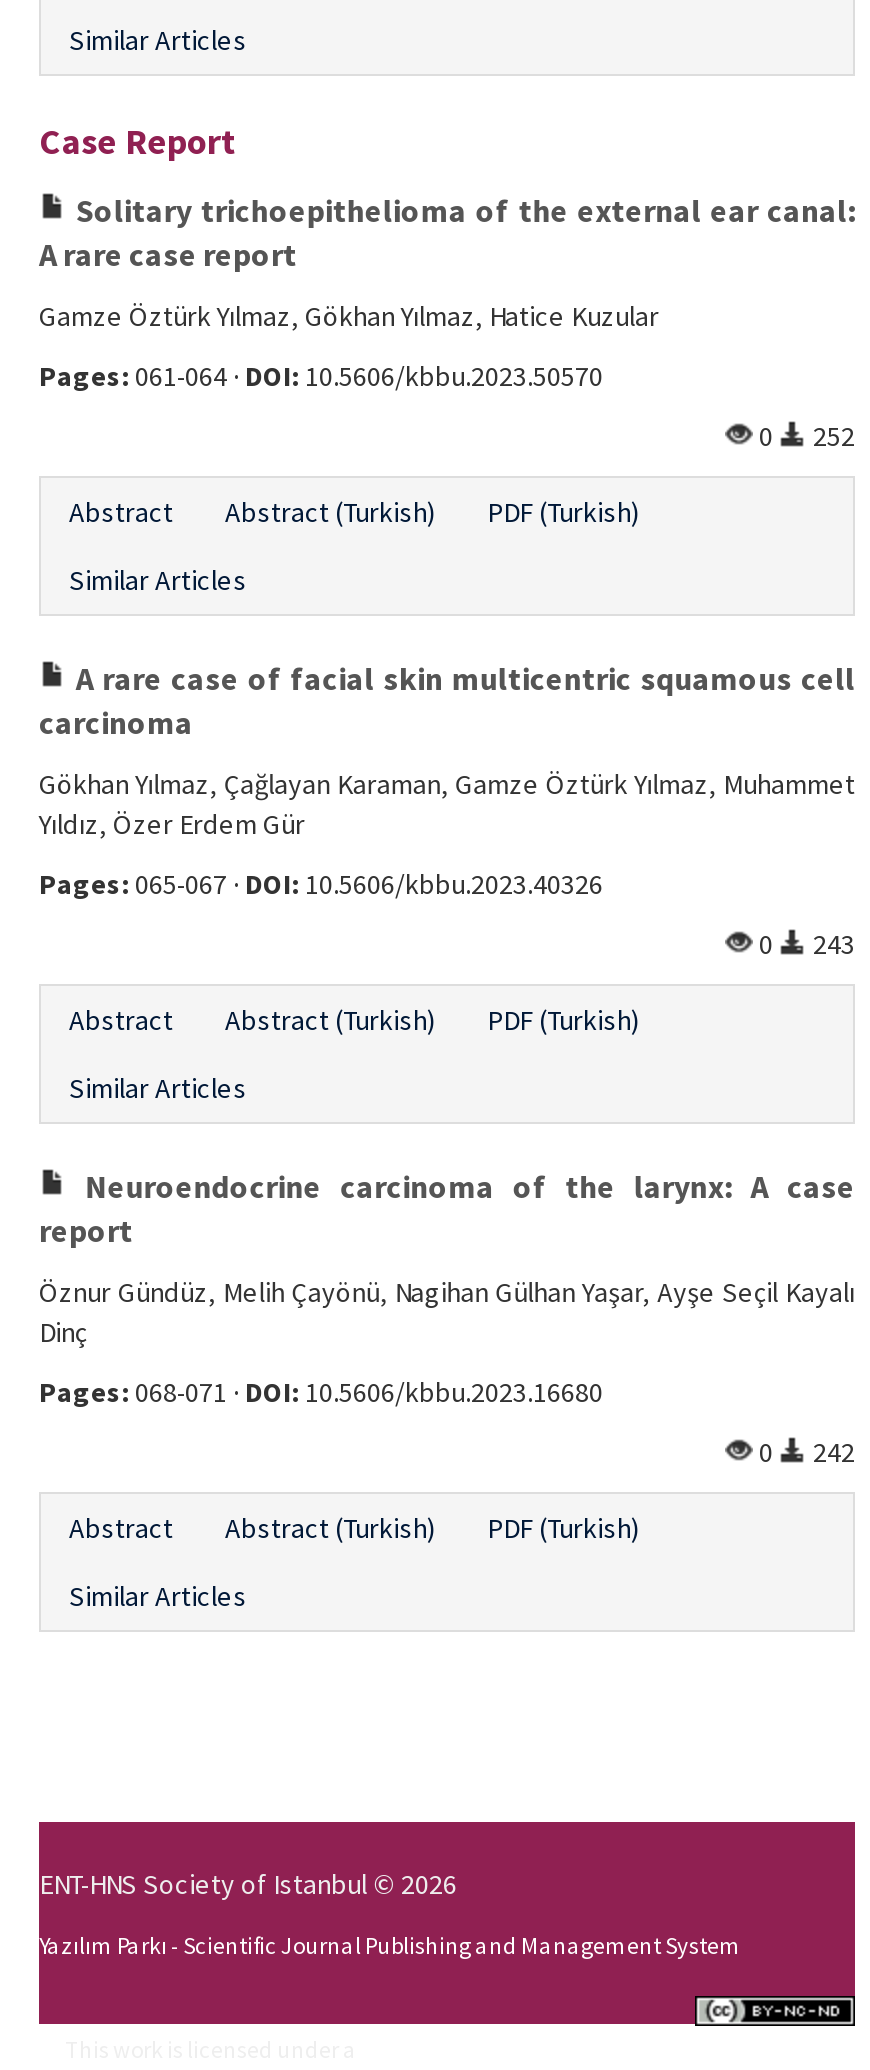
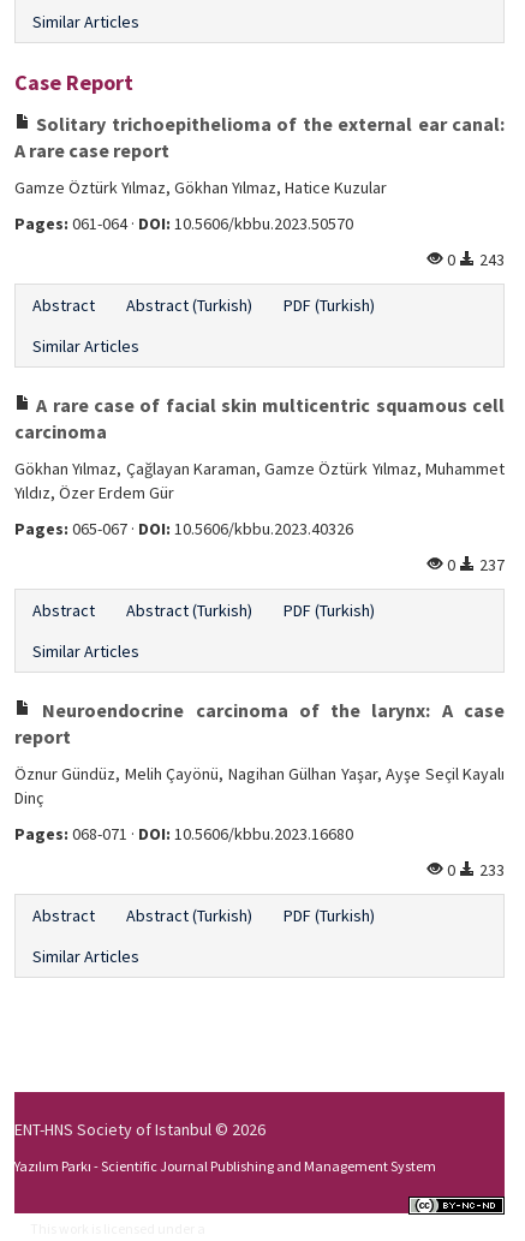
- 0 252
+ 0 243

- 0 243
+ 0 237

- 0 242
+ 0 233
